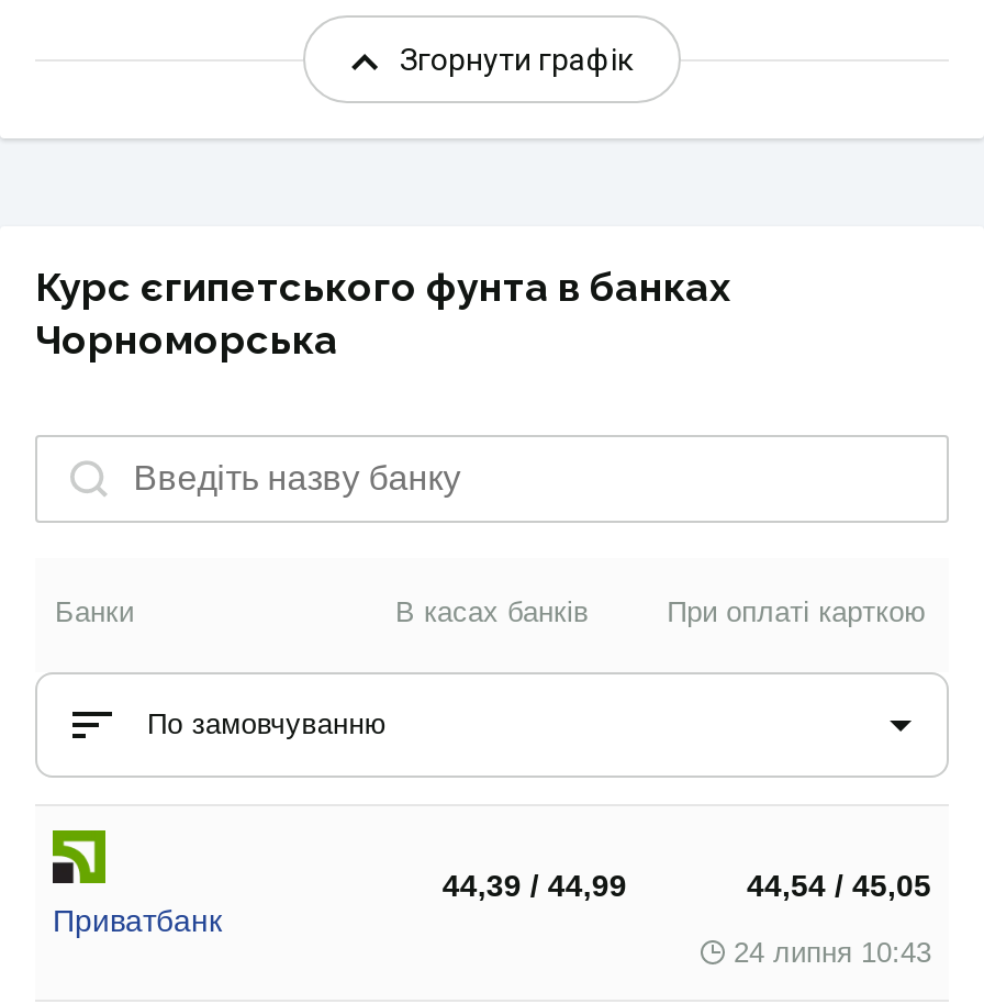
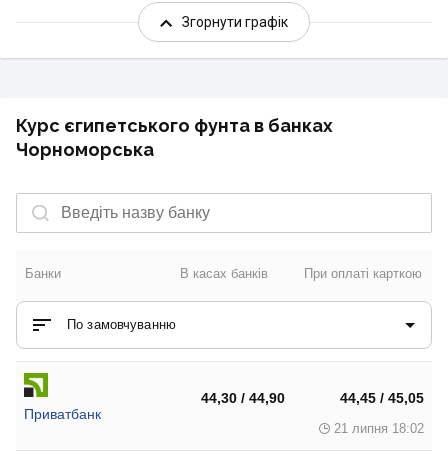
- 44,39 / 44,99
+ 44,30 / 44,90

- 44,54 / 45,05
+ 44,45 / 45,05

- 24 липня 10:43
+ 21 липня 18:02
